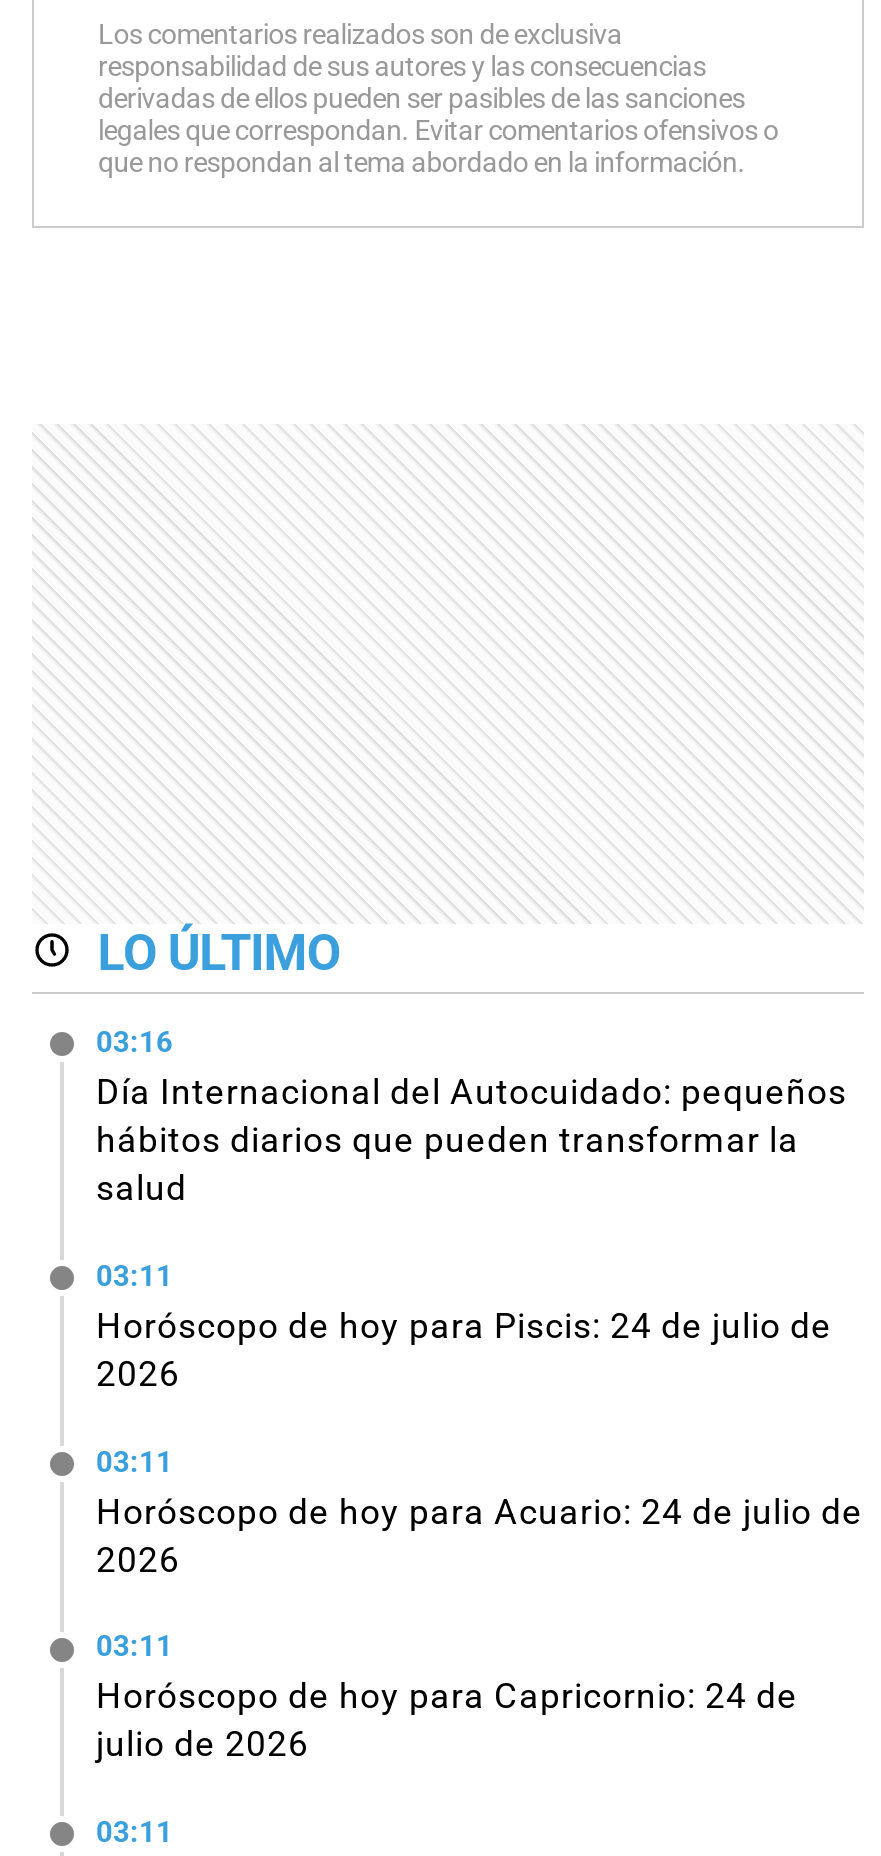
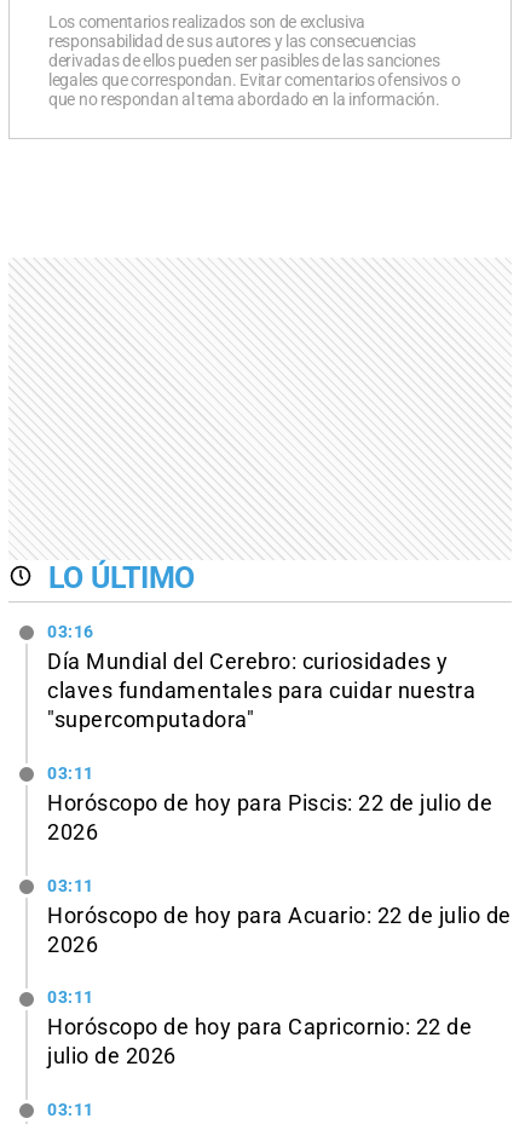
- Día Internacional del Autocuidado: pequeños
- hábitos diarios que pueden transformar la
- salud
+ Día Mundial del Cerebro: curiosidades y
+ claves fundamentales para cuidar nuestra
+ "supercomputadora"

- Horóscopo de hoy para Piscis: 24 de julio de
+ Horóscopo de hoy para Piscis: 22 de julio de

- Horóscopo de hoy para Acuario: 24 de julio de
+ Horóscopo de hoy para Acuario: 22 de julio de

- Horóscopo de hoy para Capricornio: 24 de
+ Horóscopo de hoy para Capricornio: 22 de
